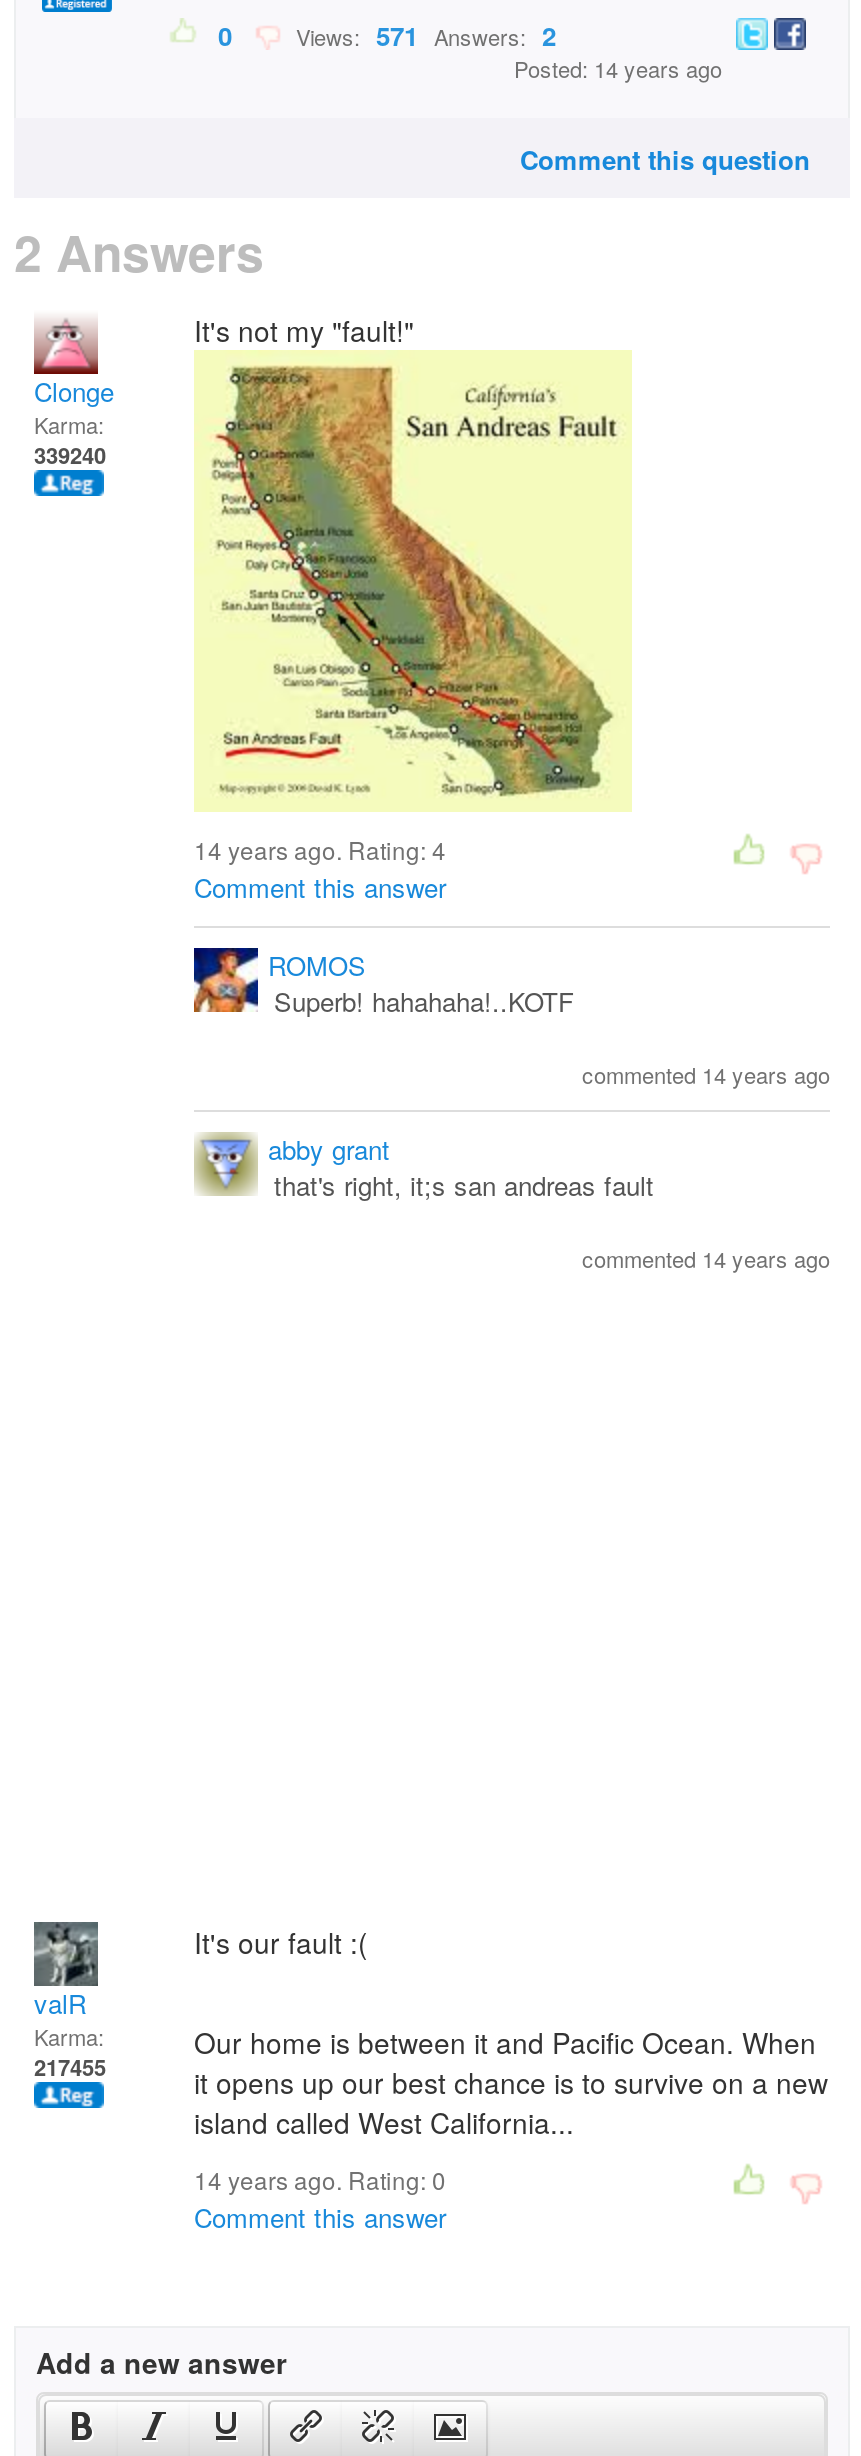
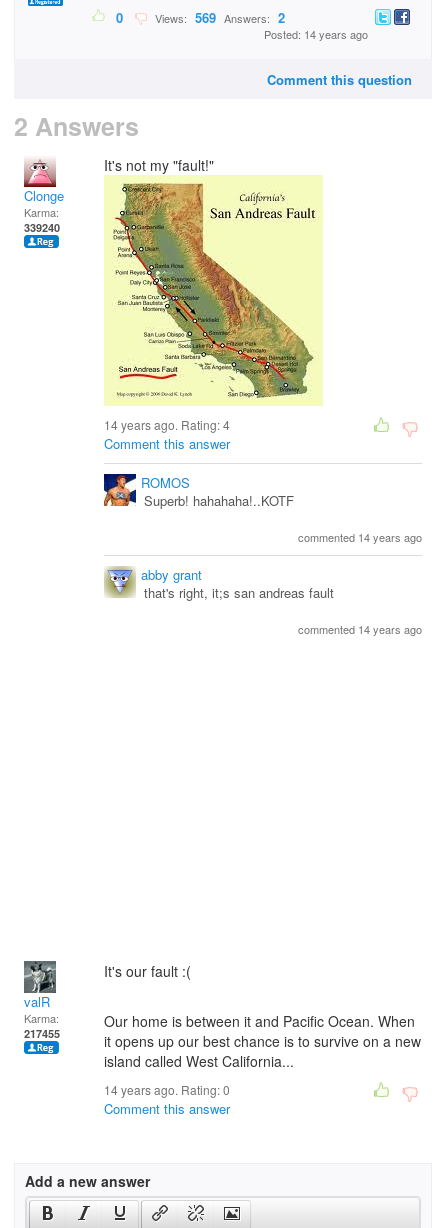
- Views: 571 Answers: 2
+ Views: 569 Answers: 2
